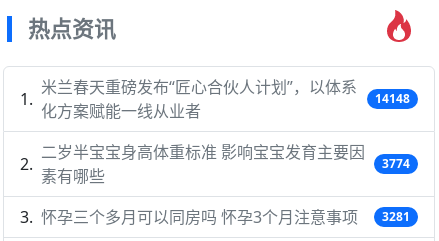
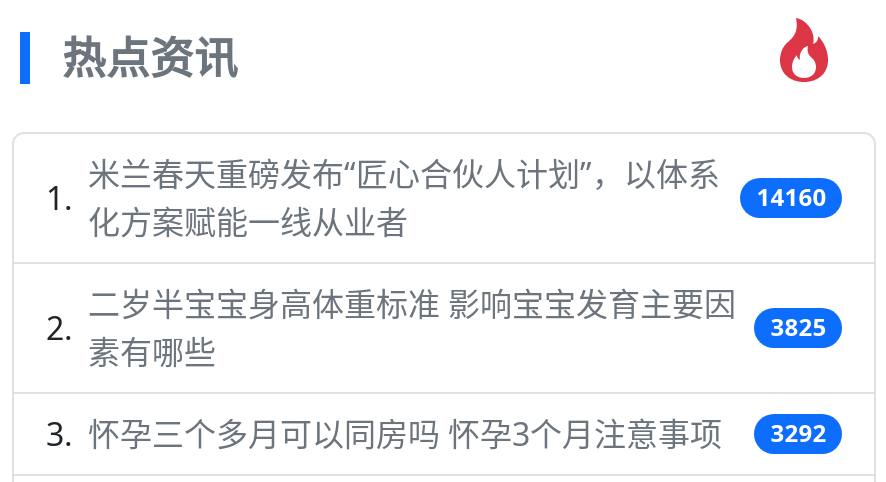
- 14148
+ 14160

- 3774
+ 3825

- 怀孕三个多月可以同房吗 怀孕3个月注意事项 3281
+ 怀孕三个多月可以同房吗 怀孕3个月注意事项 3292
